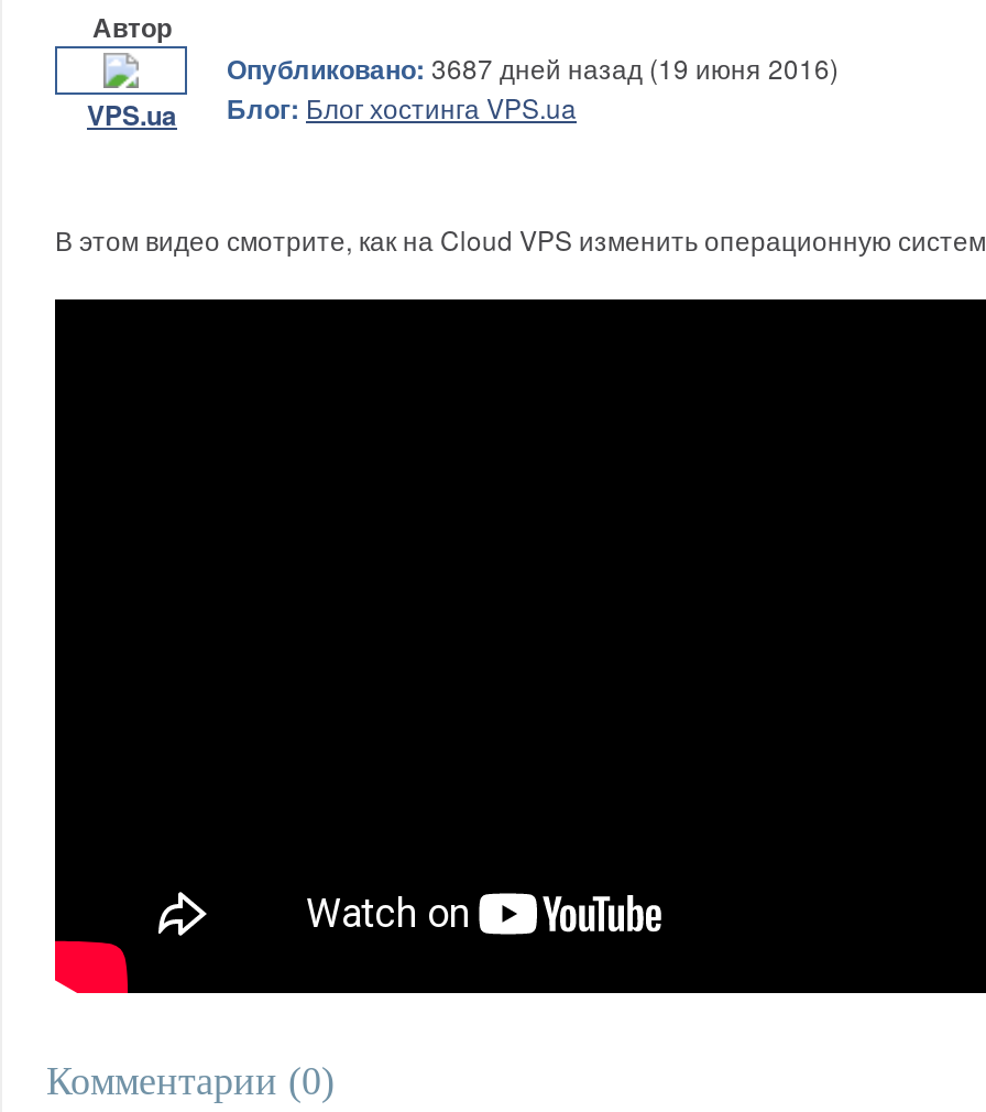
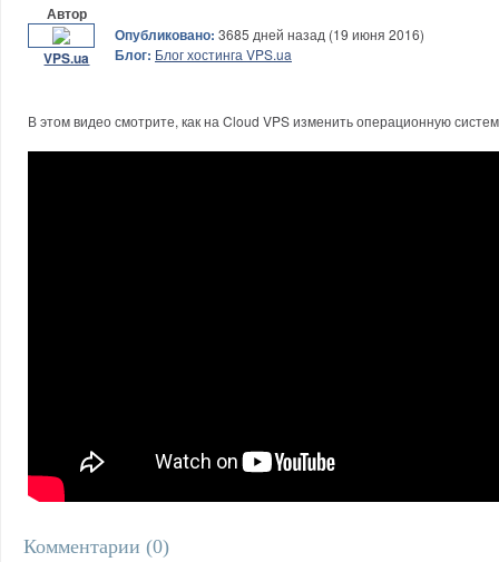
- Опубликовано: 3687 дней назад (19 июня 2016)
+ Опубликовано: 3685 дней назад (19 июня 2016)
